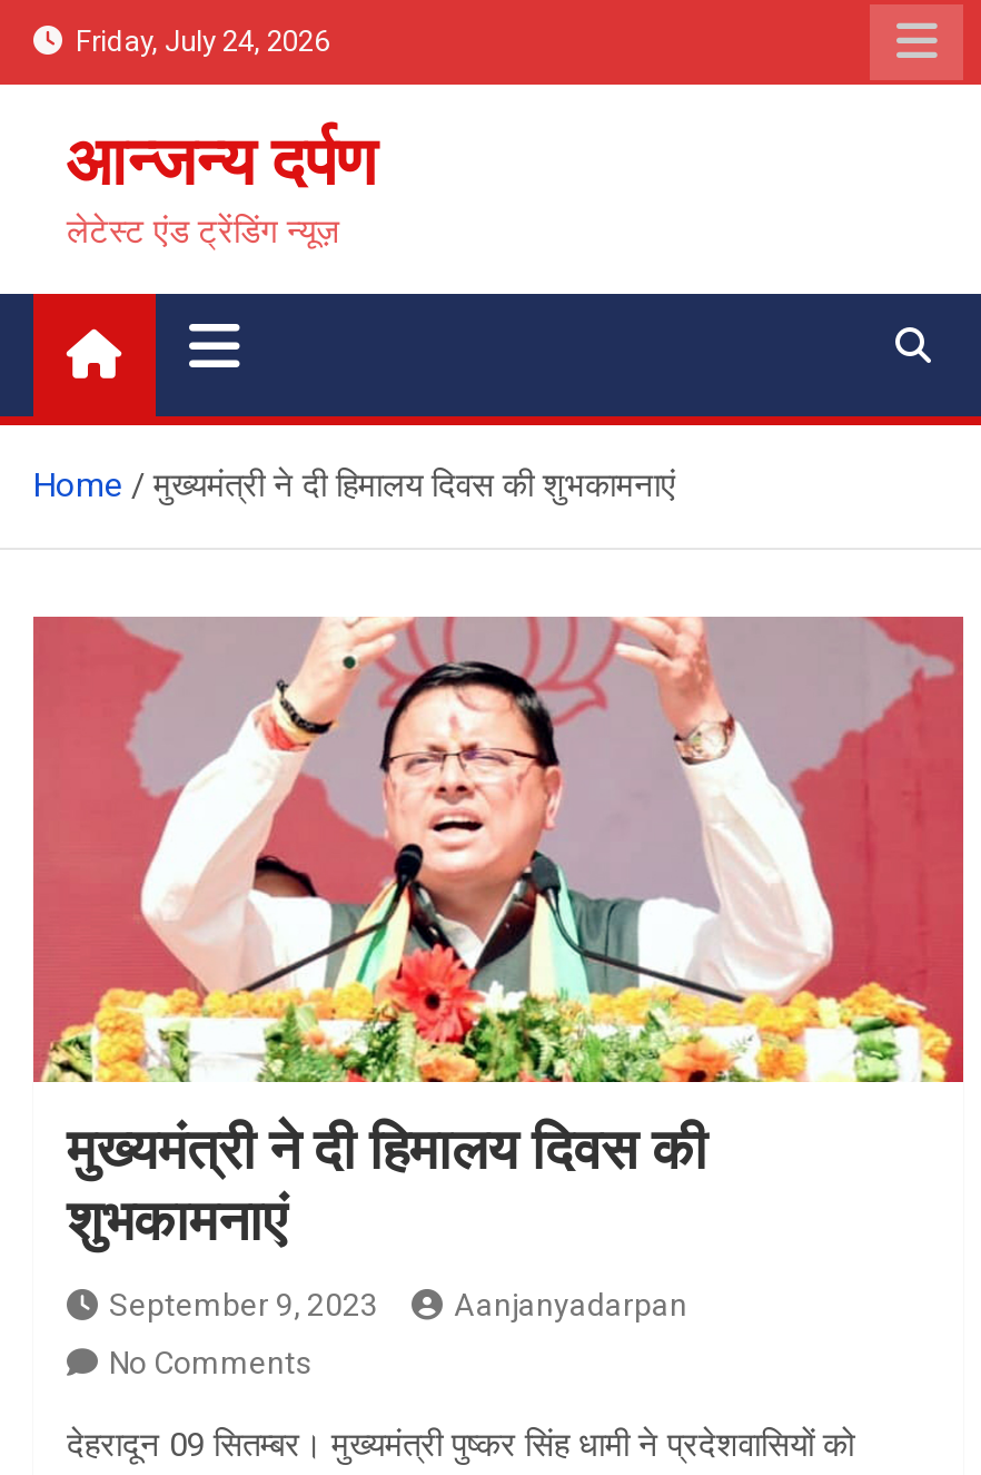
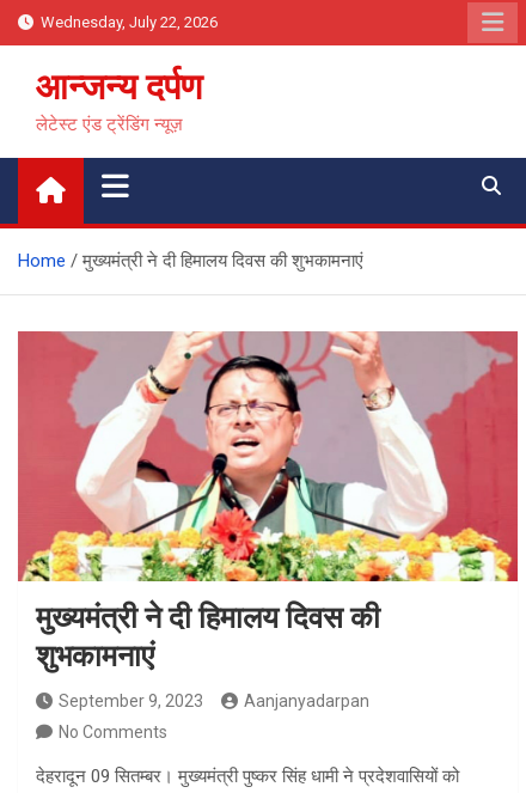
- Friday, July 24, 2026
+ Wednesday, July 22, 2026
